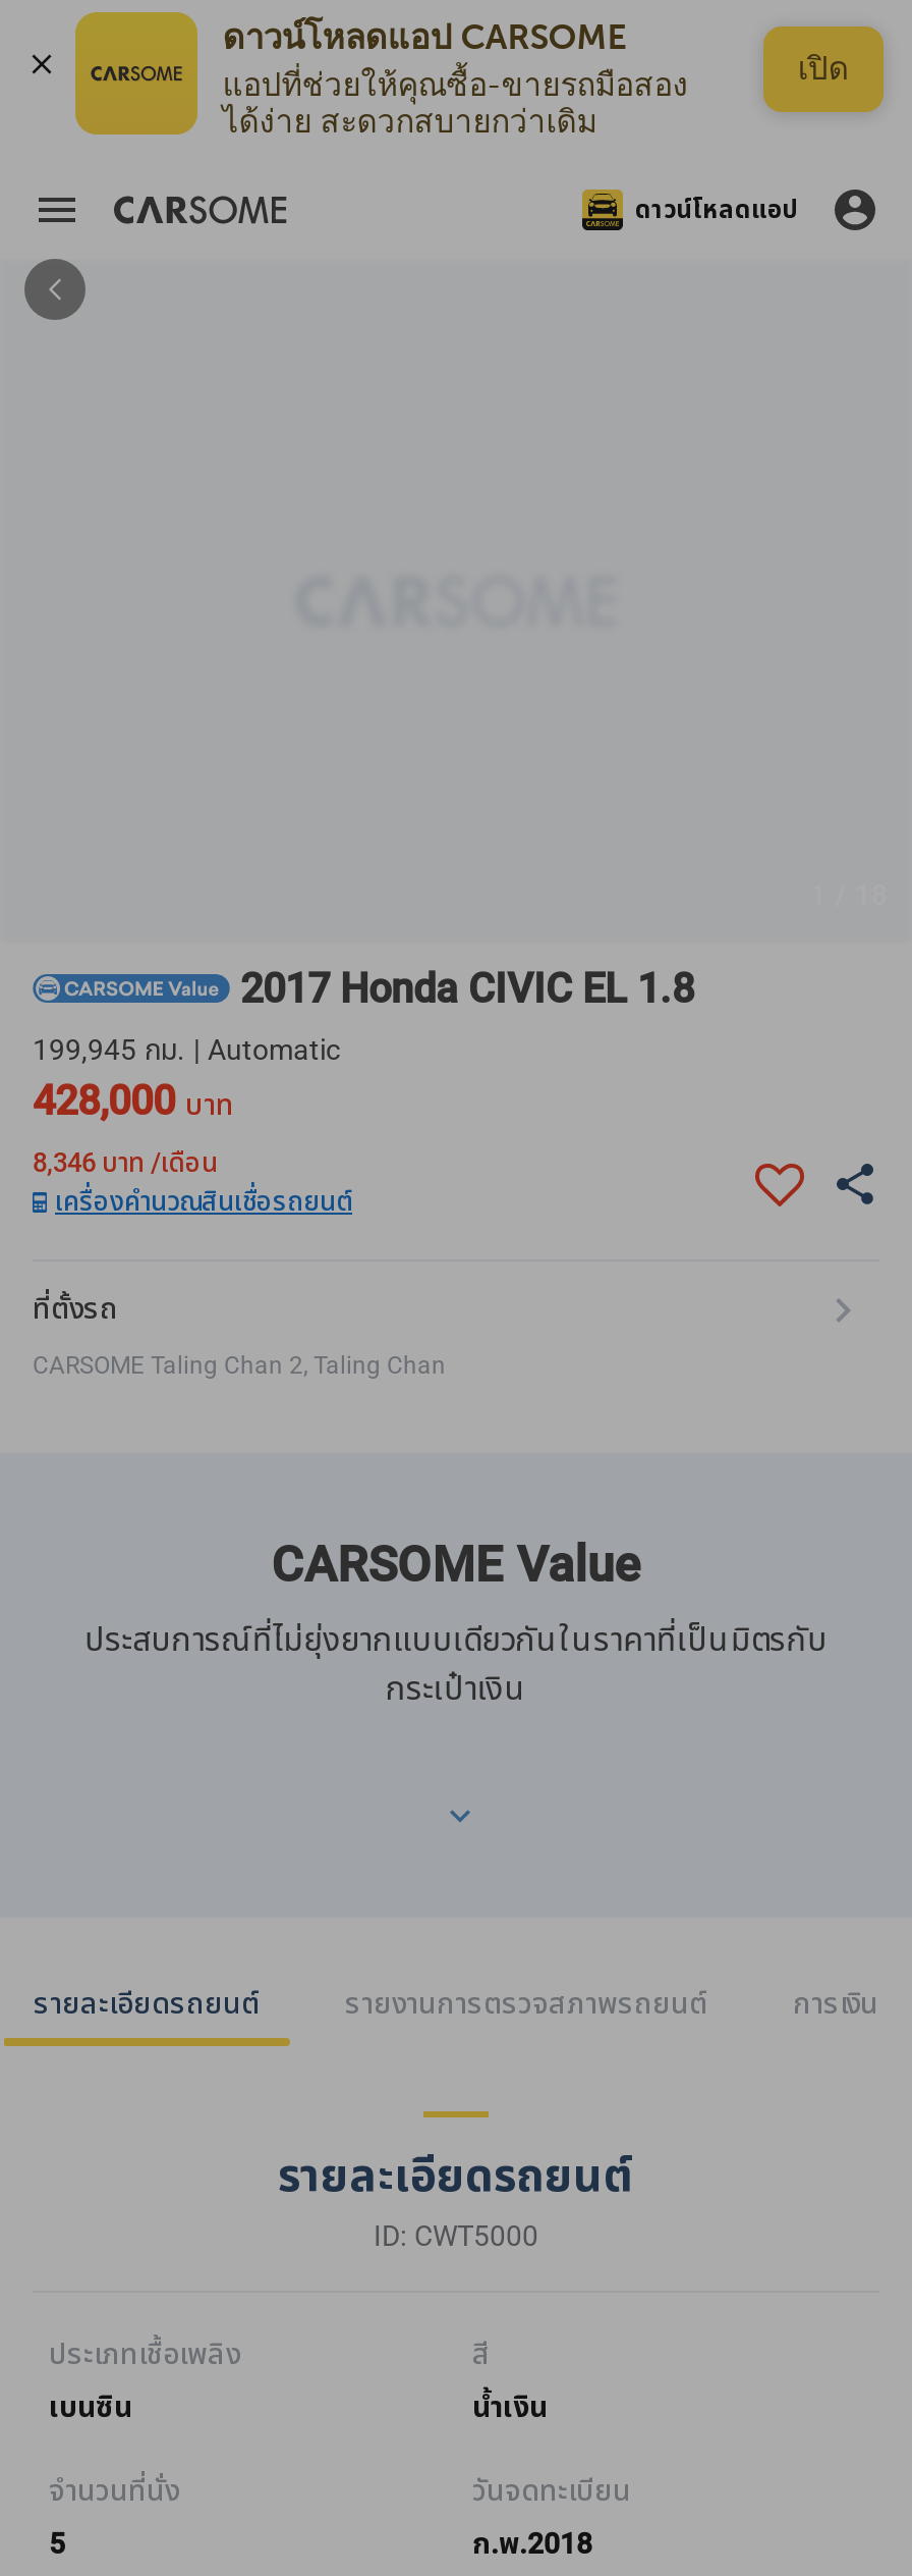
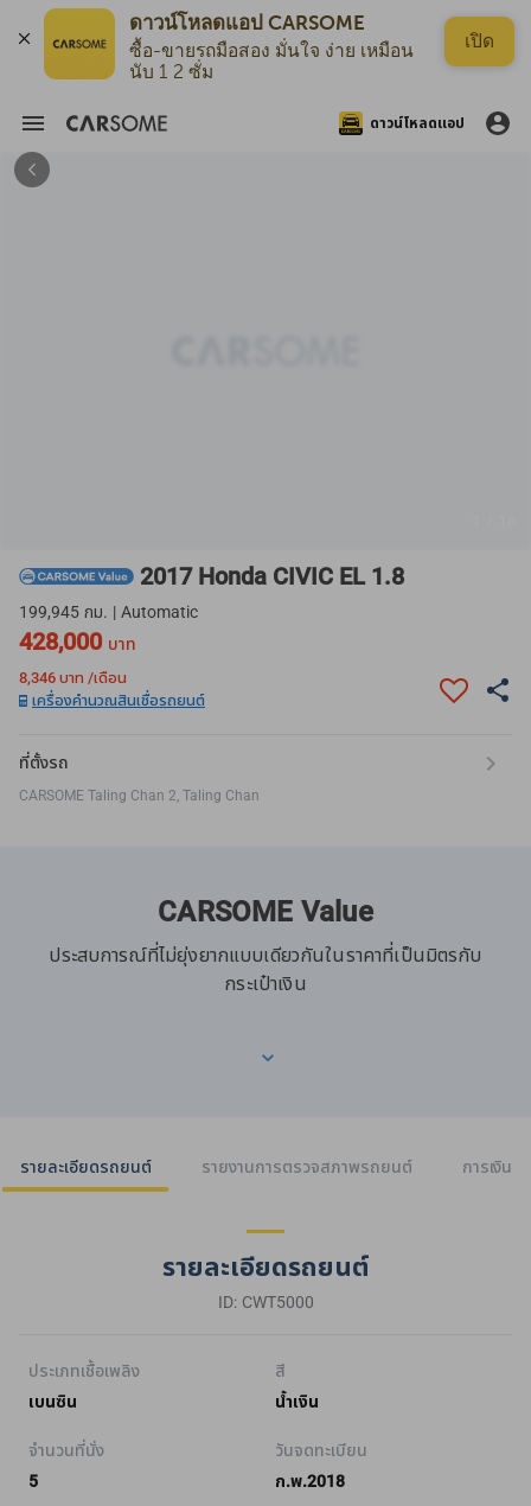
- แอปที่ช่วยให้คุณซื้อ-ขายรถมือสอง
- ได้ง่าย สะดวกสบายกว่าเดิม
+ ดาวน์โหลดแอป CARSOME
+ ซื้อ-ขายรถมือสอง มั่นใจ ง่าย เหมือน
+ นับ 1 2 ซั่ม
